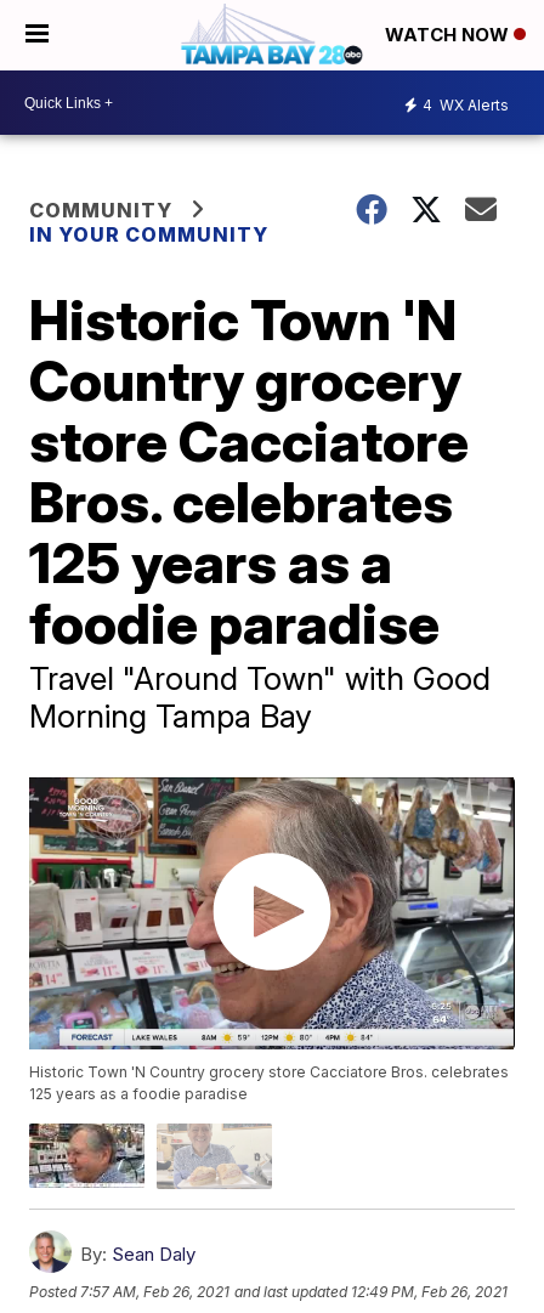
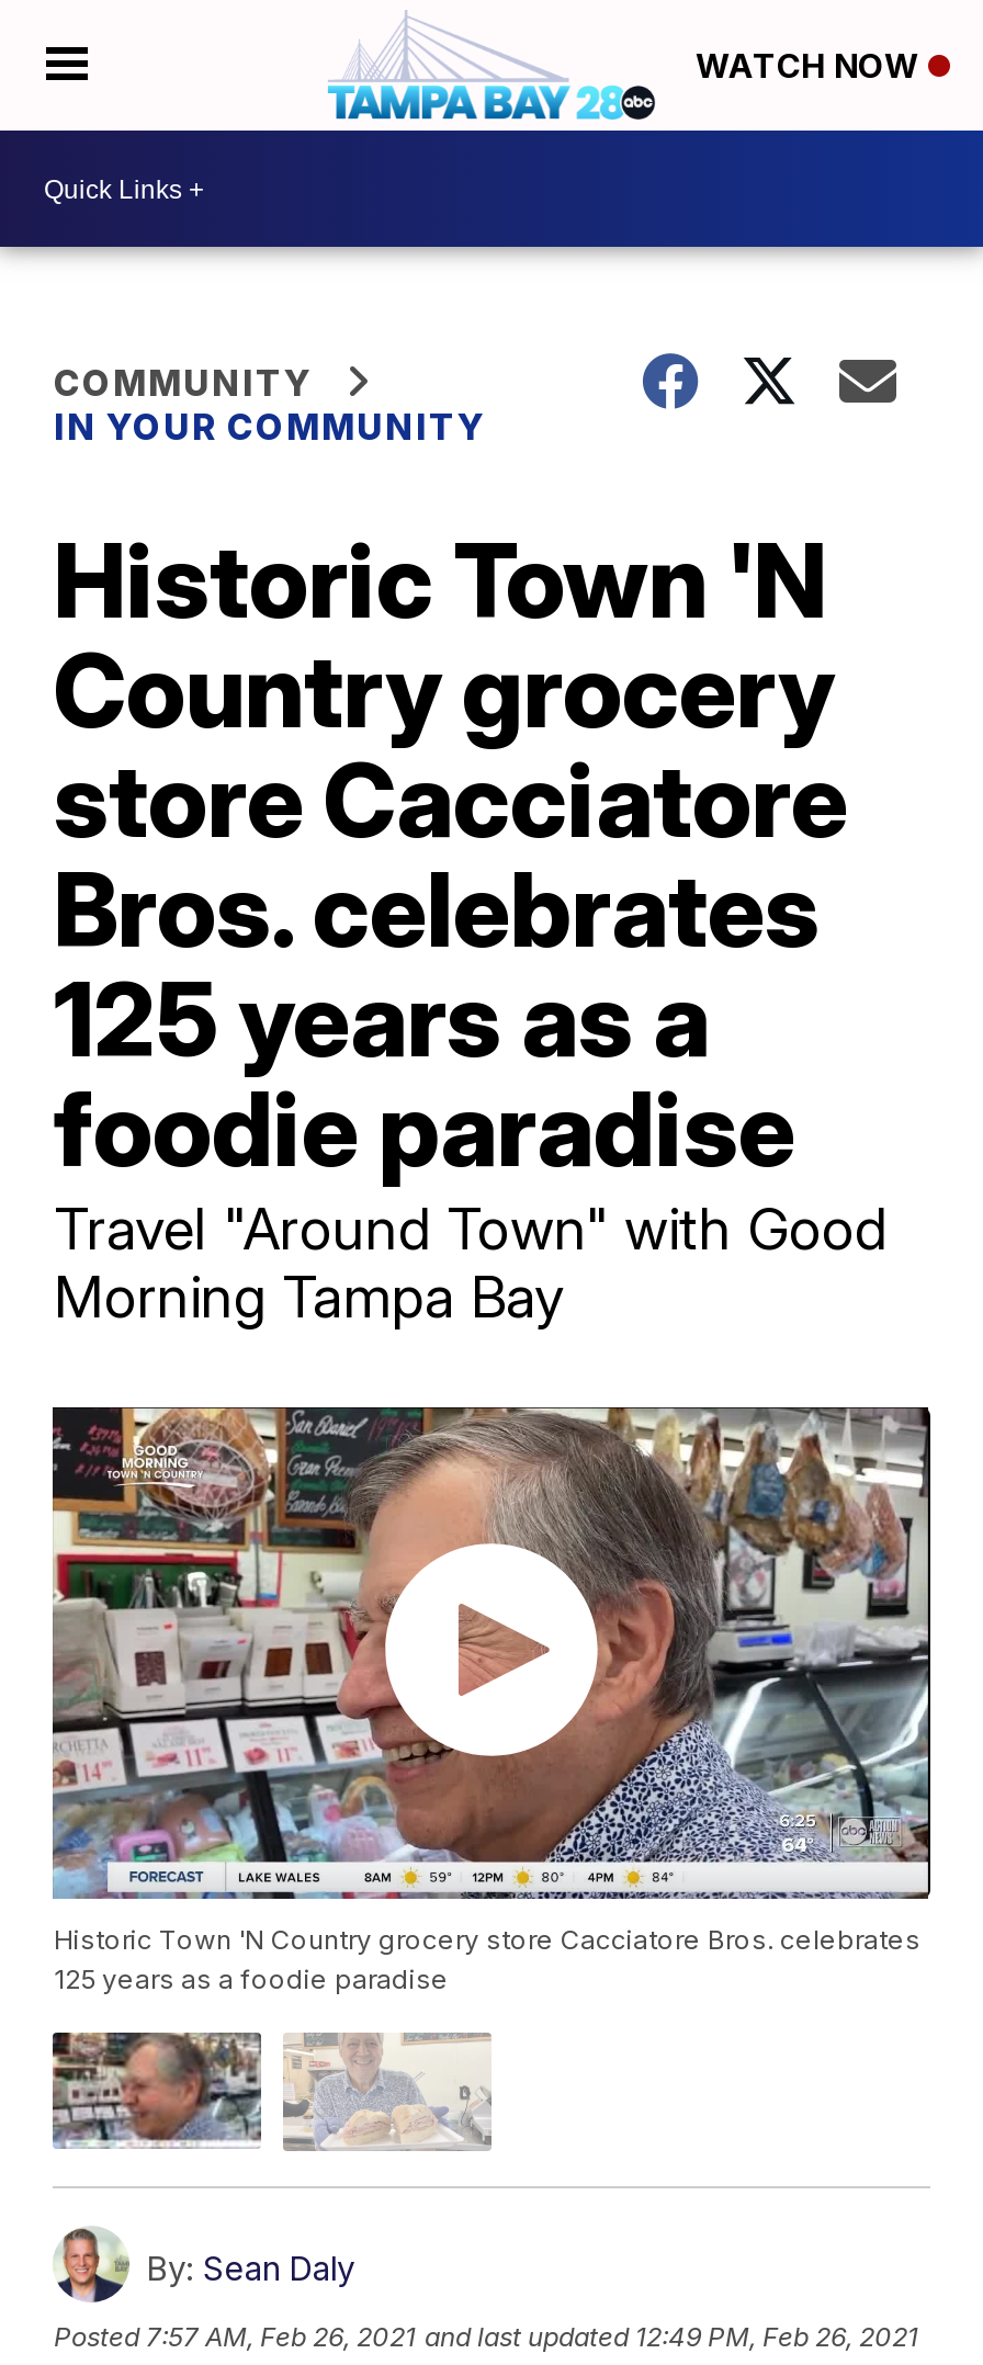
- 4 WX Alerts
